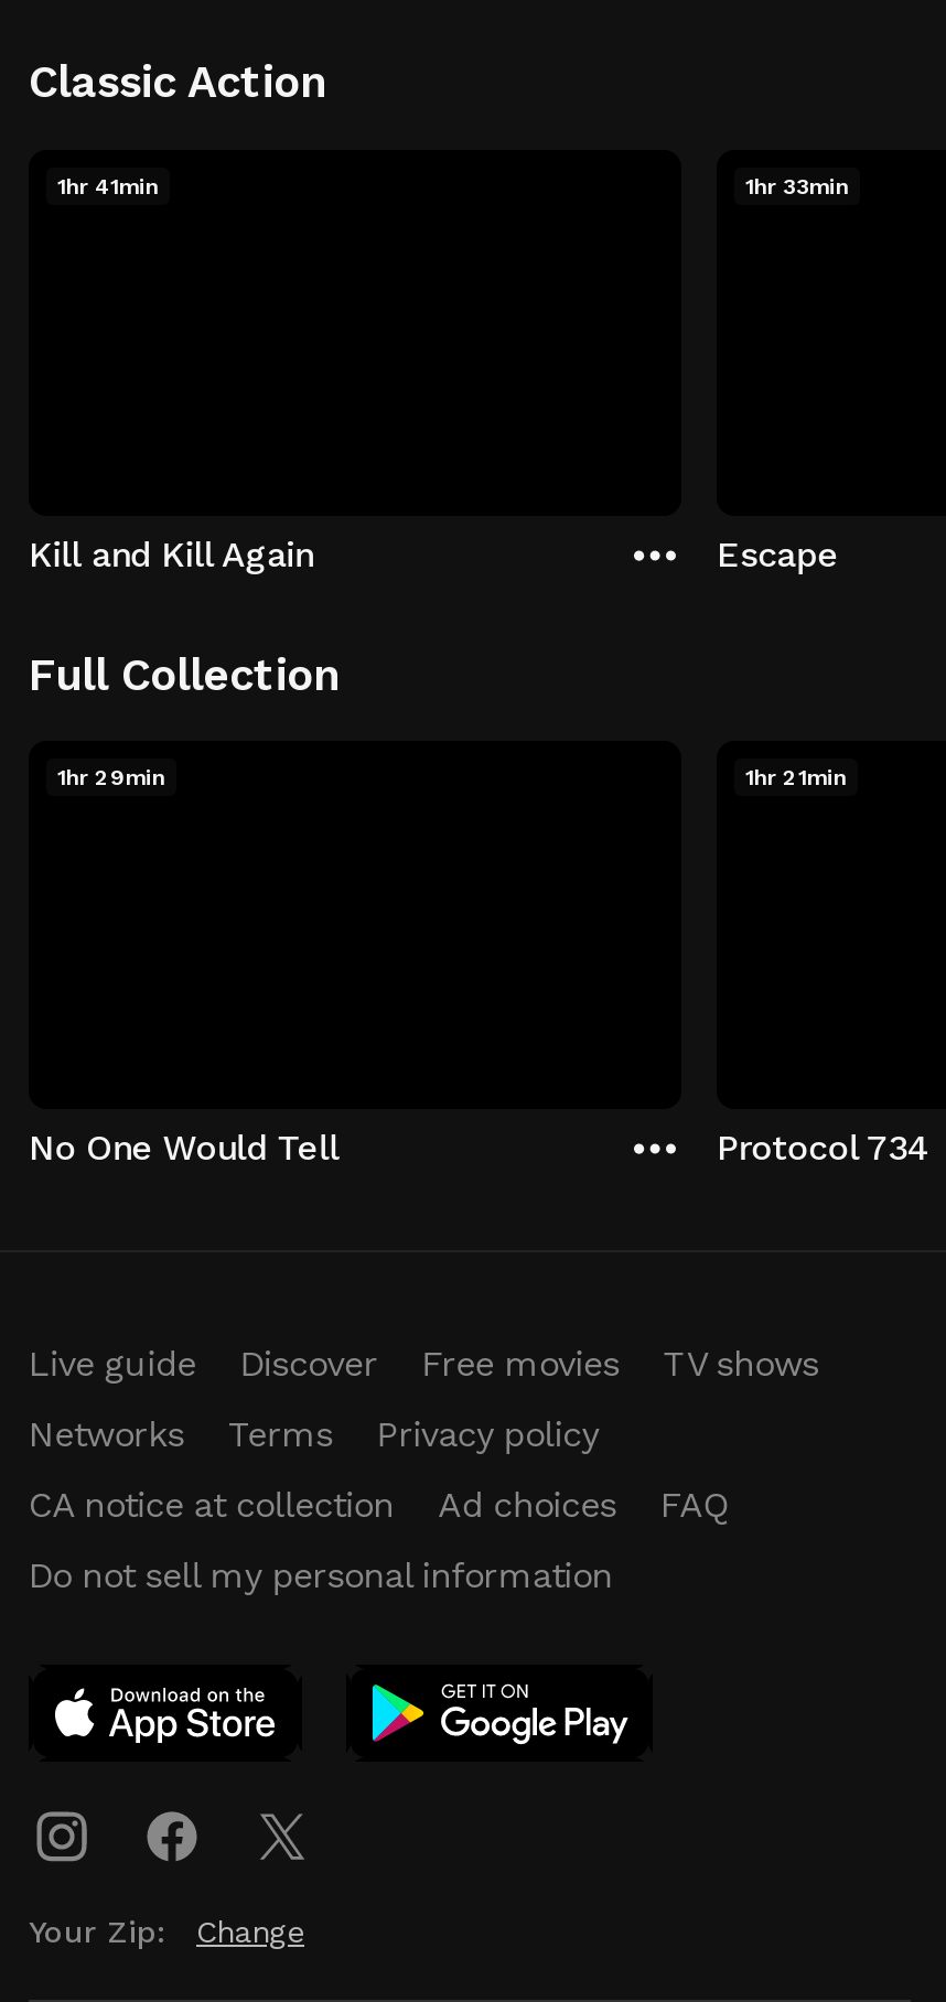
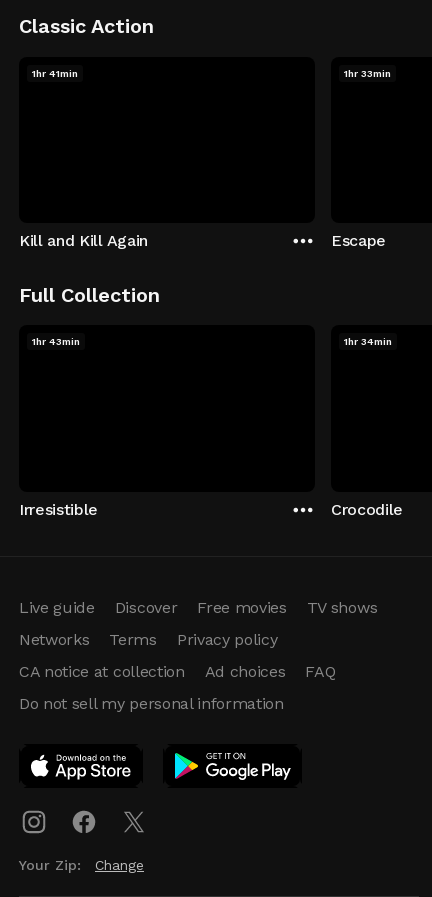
- 1hr 29min
+ 1hr 43min

- 1hr 21min
+ 1hr 34min

- No One Would Tell
+ Irresistible

- Protocol 734
+ Crocodile
